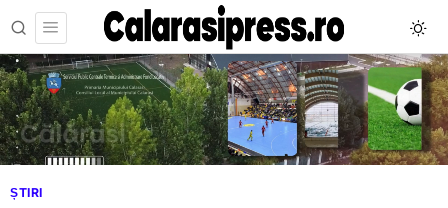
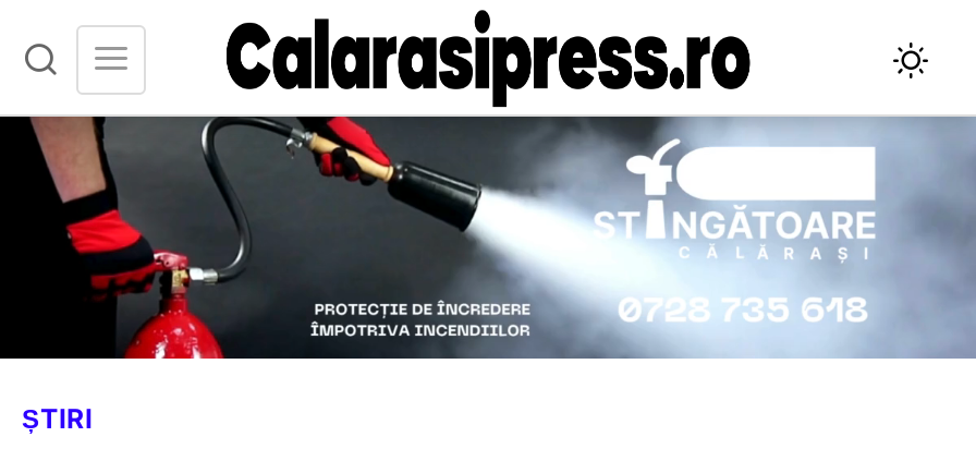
- [image]
+ [image]
